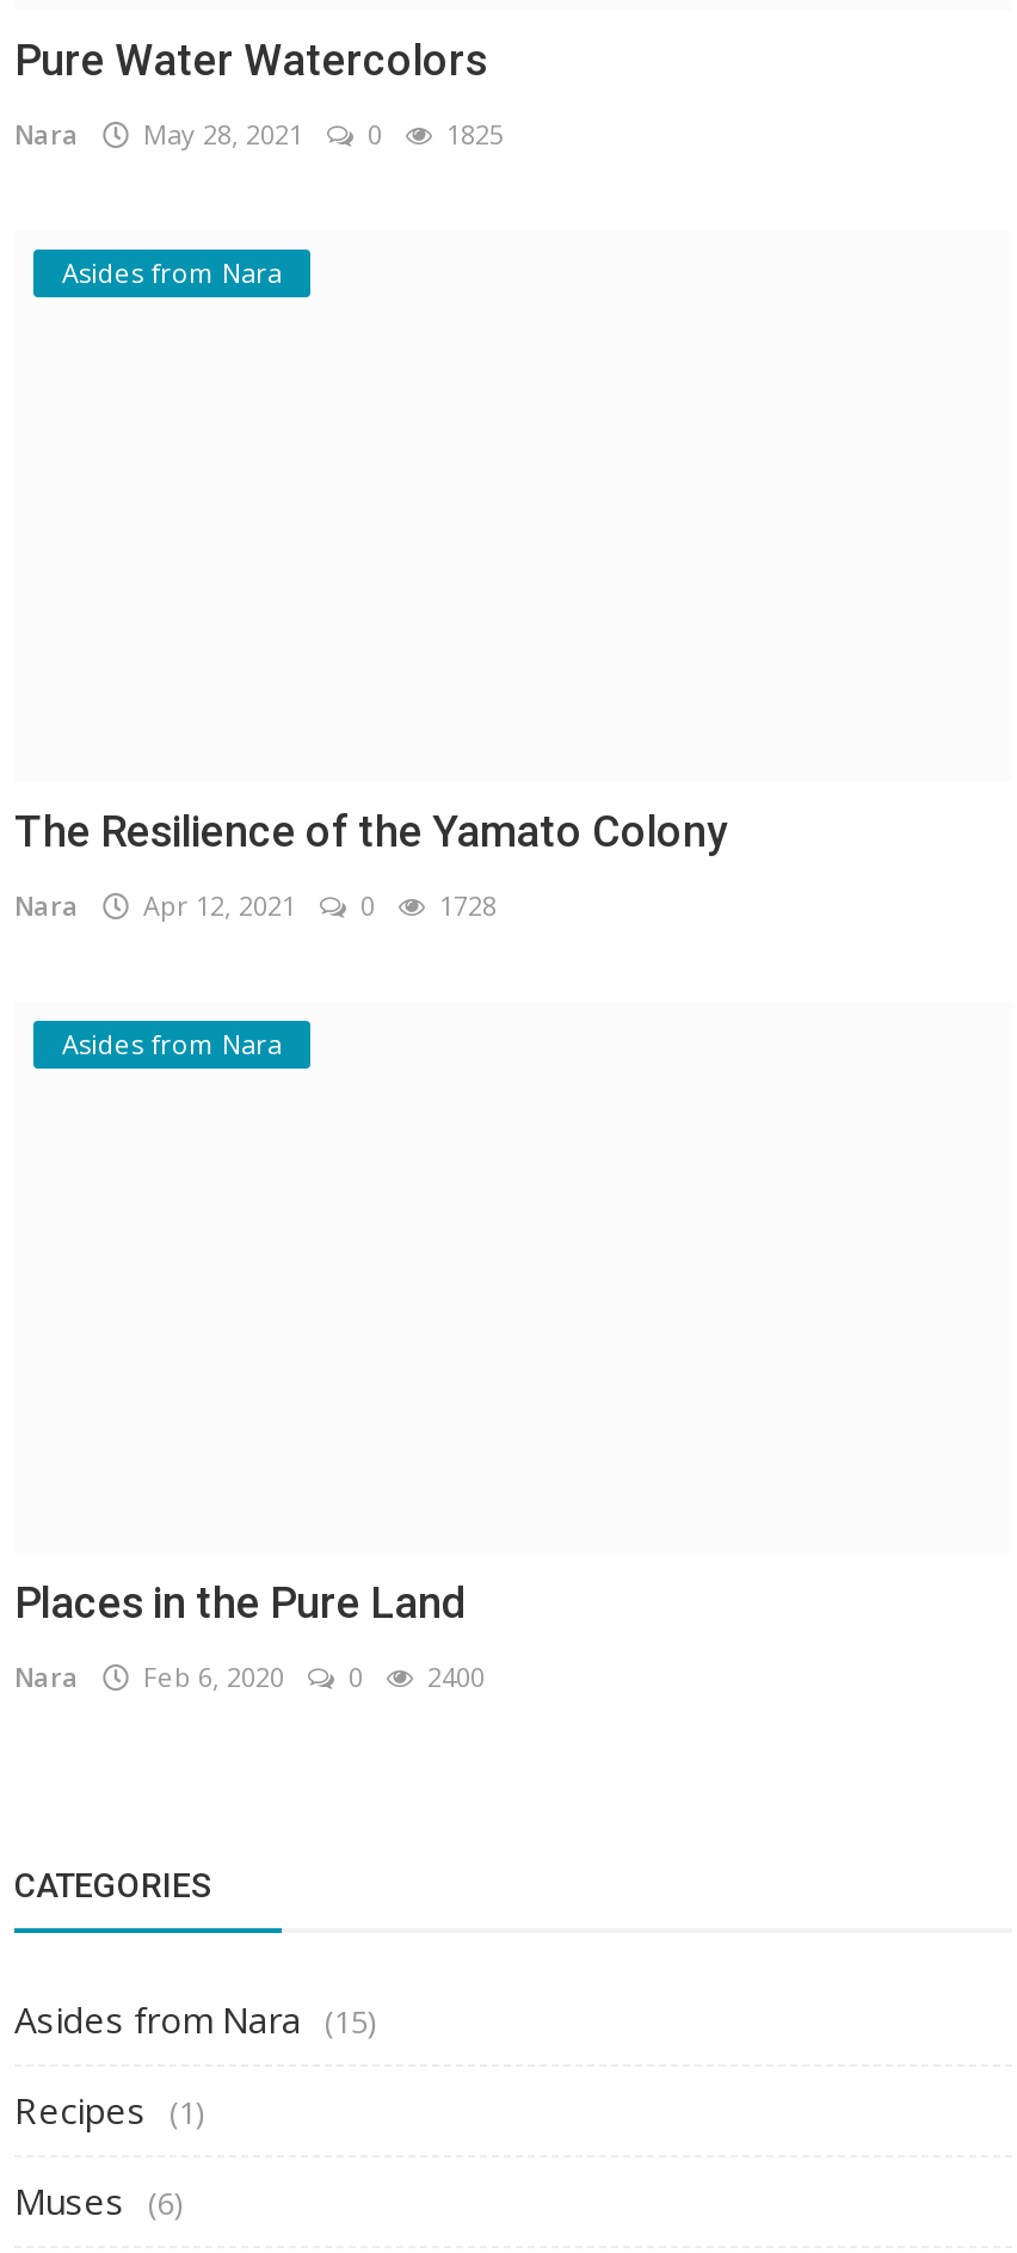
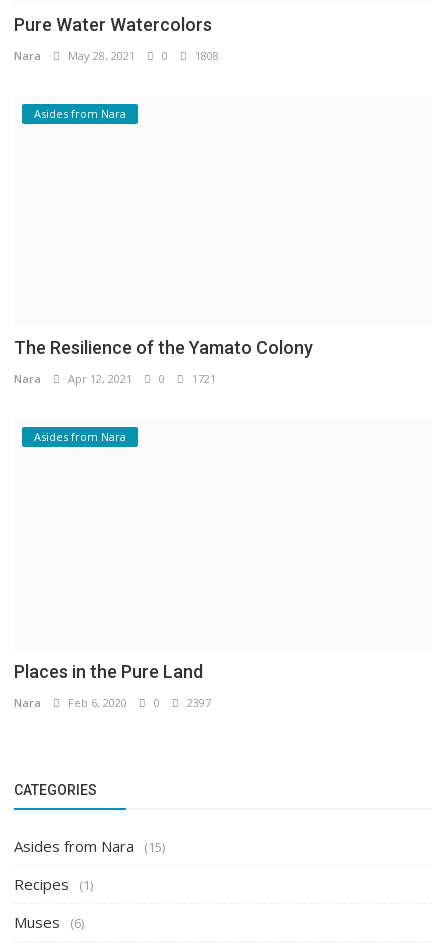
- Nara May 28, 2021 0 1825
+ Nara May 28, 2021 0 1808

- Nara Apr 12, 2021 0 1728
+ Nara Apr 12, 2021 0 1721

- Nara Feb 6, 2020 0 2400
+ Nara Feb 6, 2020 0 2397
